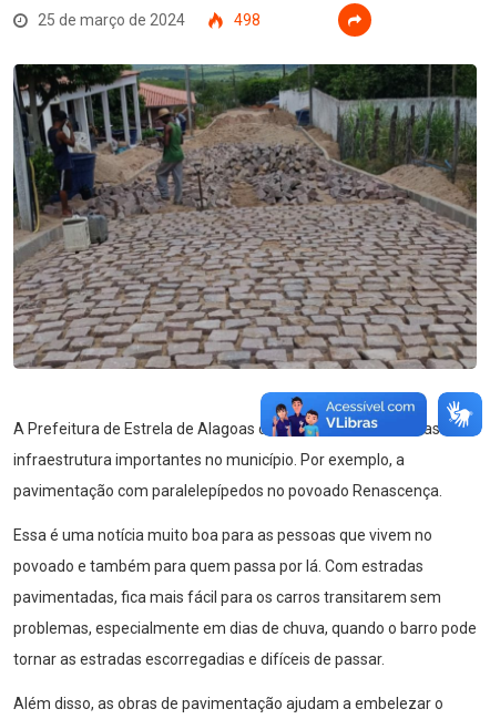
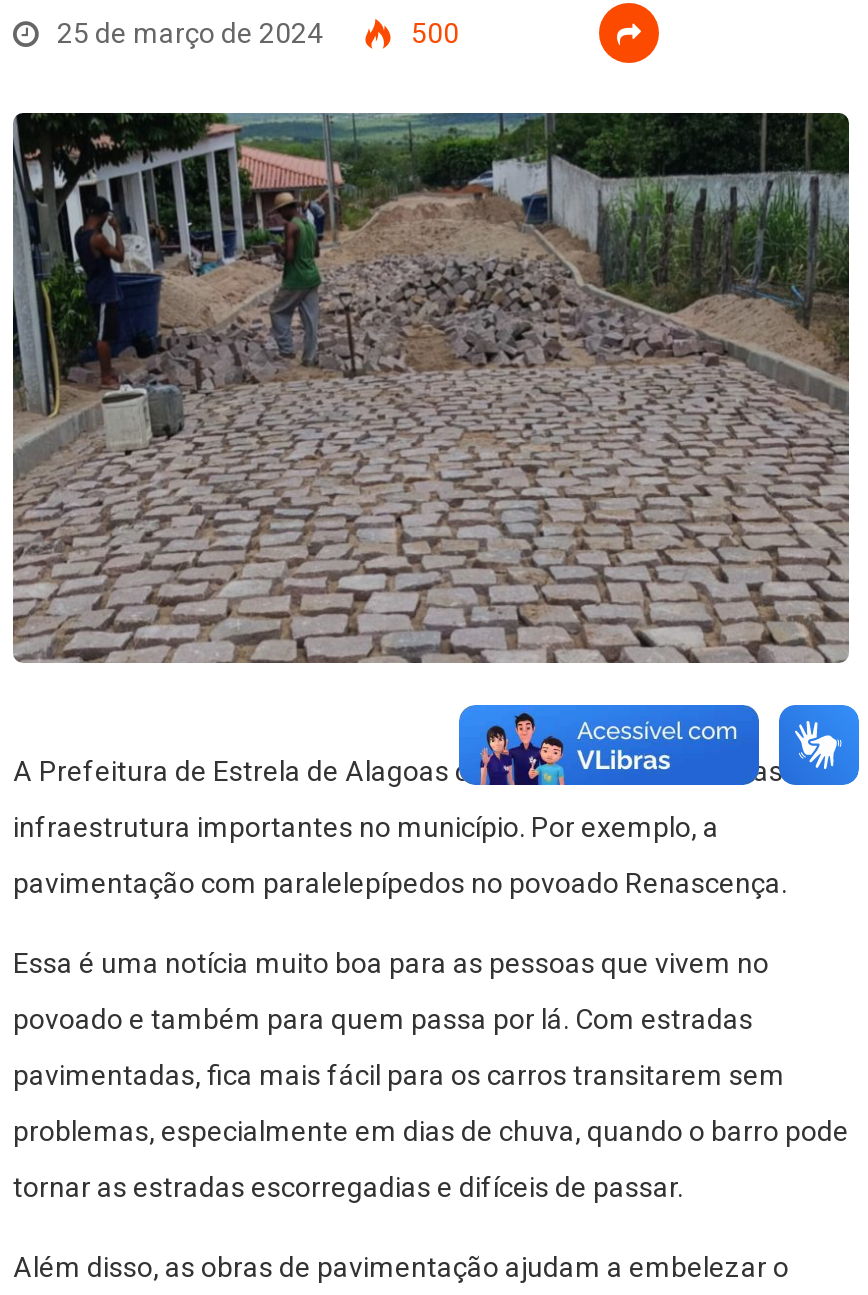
- 498
+ 500
